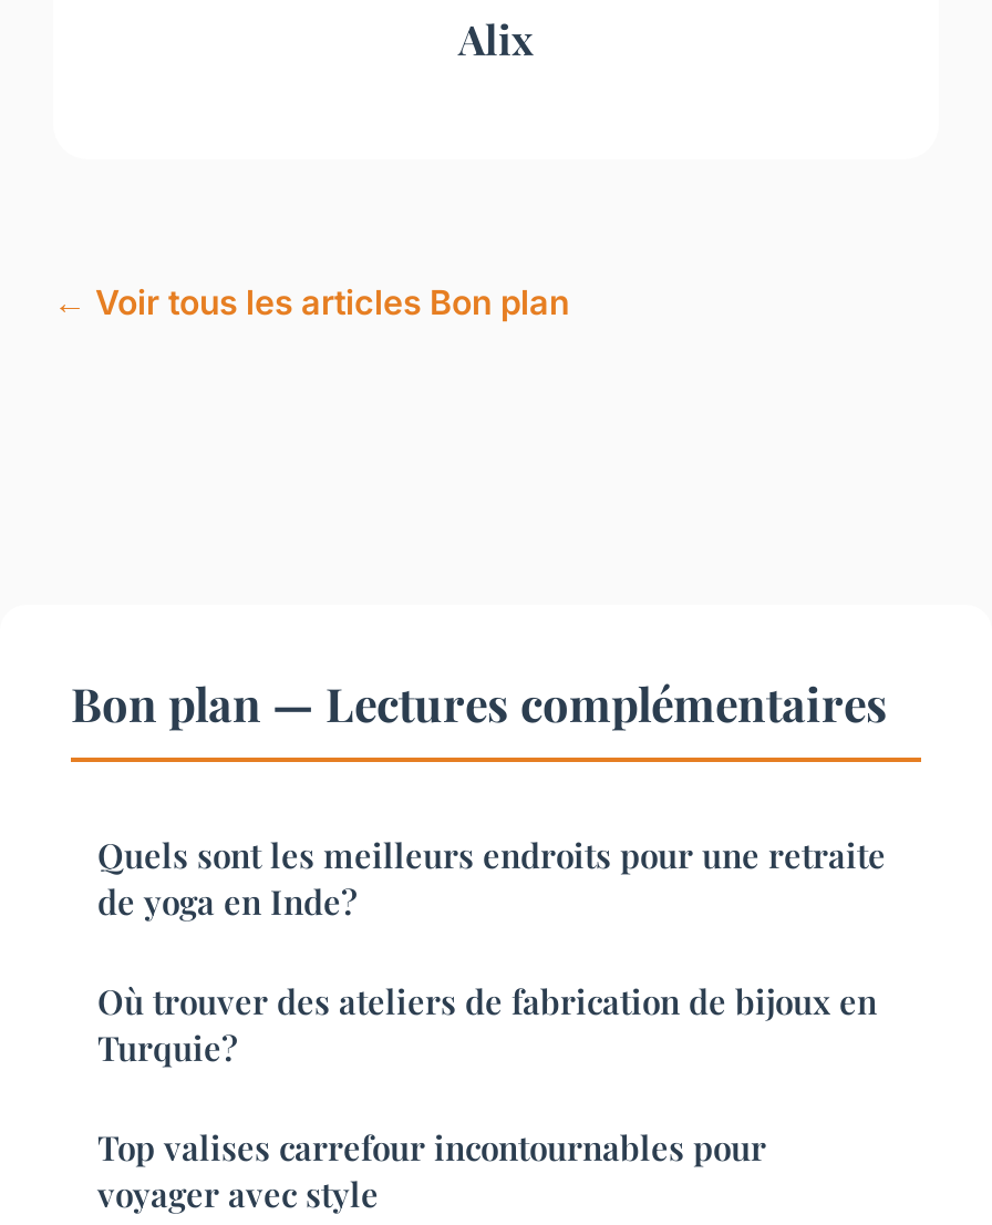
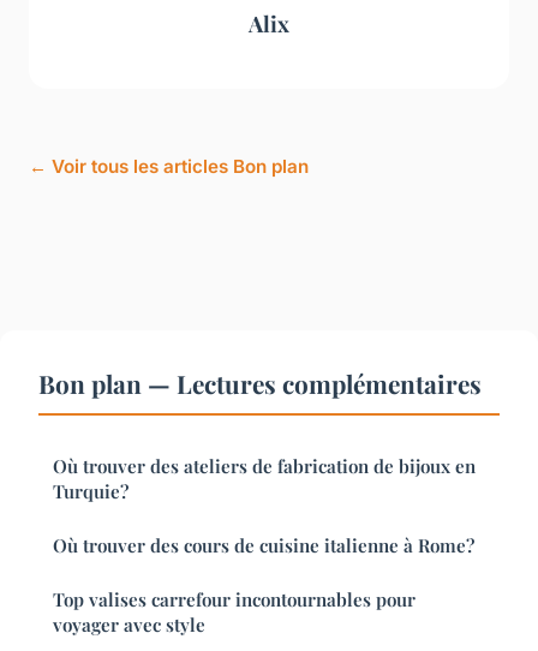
- Quels sont les meilleurs endroits pour une retraite
- de yoga en Inde?

moved up: Où trouver des ateliers de fabrication de bijoux en | Turquie?

+ Où trouver des cours de cuisine italienne à Rome?
